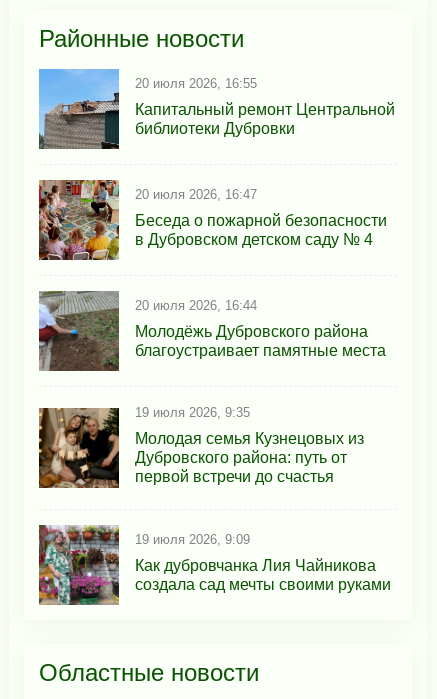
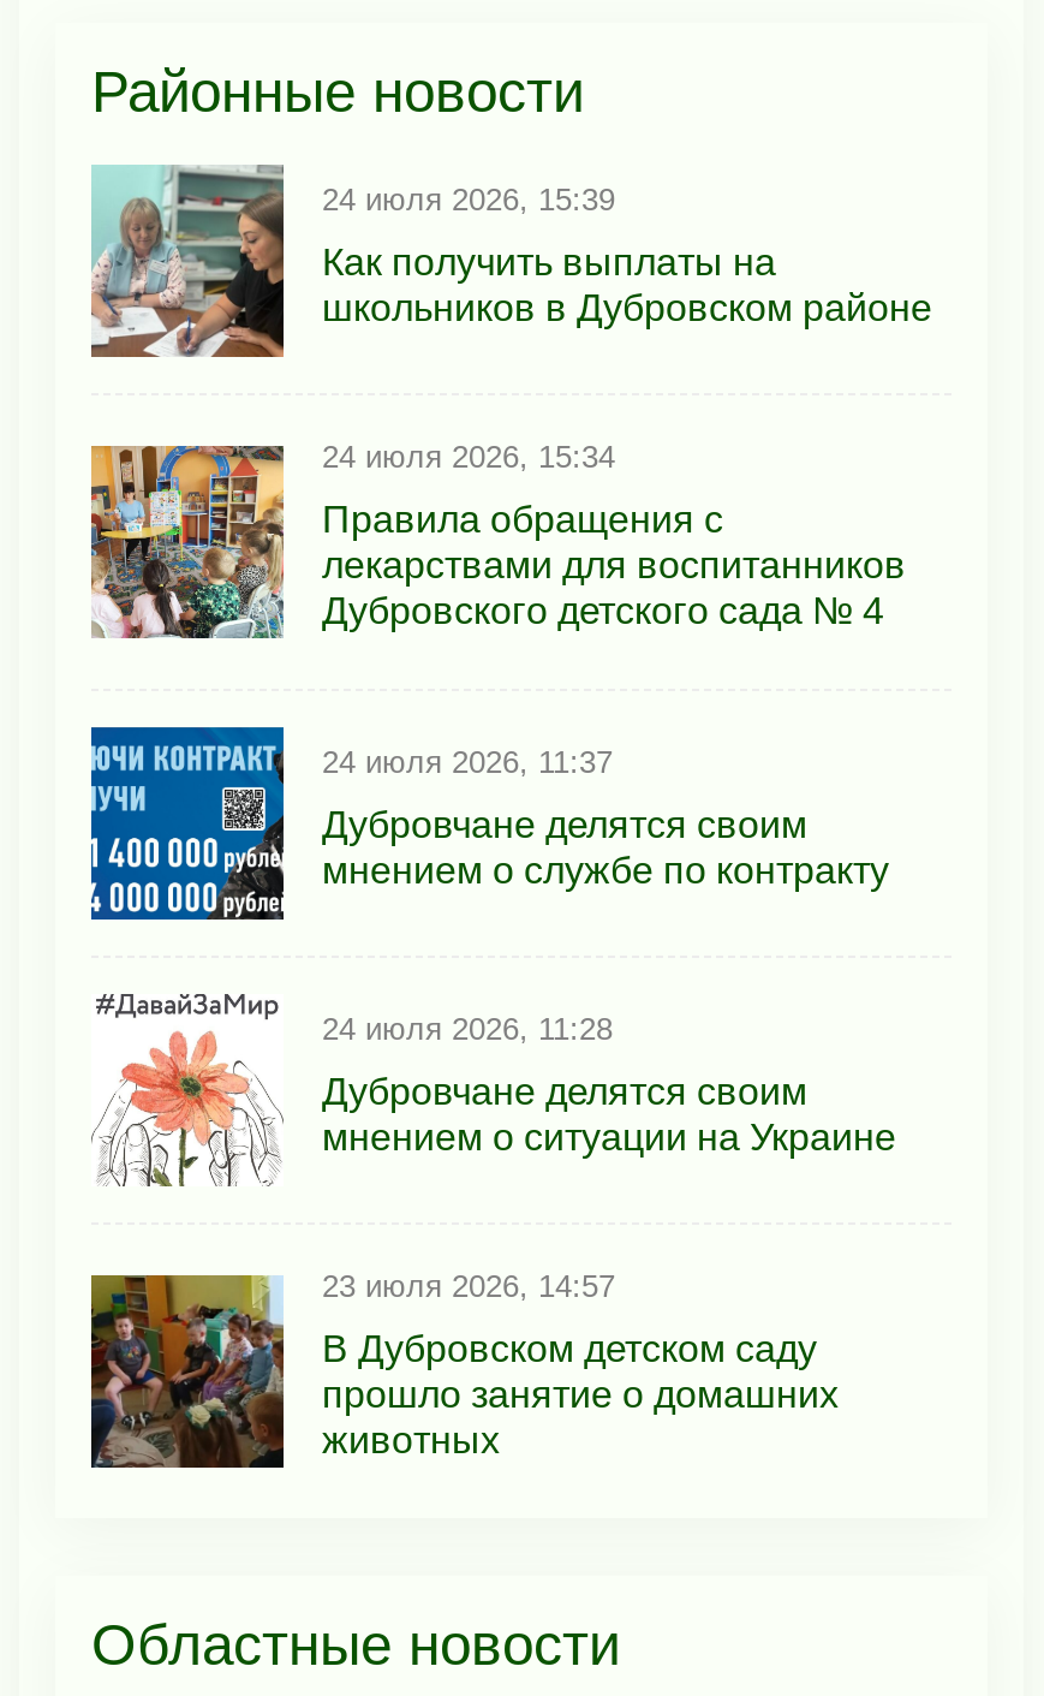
- [image]
- 20 июля 2026, 16:55
+ [image]
+ 24 июля 2026, 15:39

- Капитальный ремонт Центральной
- библиотеки Дубровки
+ Как получить выплаты на
+ школьников в Дубровском районе

- [image]
- 20 июля 2026, 16:47
+ [image]
+ 24 июля 2026, 15:34

- Беседа о пожарной безопасности
- в Дубровском детском саду № 4
+ Правила обращения с
+ лекарствами для воспитанников
+ Дубровского детского сада № 4

- [image]
- 20 июля 2026, 16:44
+ [image]
+ 24 июля 2026, 11:37

- Молодёжь Дубровского района
- благоустраивает памятные места
+ Дубровчане делятся своим
+ мнением о службе по контракту

- [image]
- 19 июля 2026, 9:35
+ [image]
+ 24 июля 2026, 11:28

- Молодая семья Кузнецовых из
- Дубровского района: путь от
- первой встречи до счастья
+ Дубровчане делятся своим
+ мнением о ситуации на Украине

- [image]
- 19 июля 2026, 9:09
+ [image]
+ 23 июля 2026, 14:57

- Как дубровчанка Лия Чайникова
- создала сад мечты своими руками
+ В Дубровском детском саду
+ прошло занятие о домашних
+ животных
